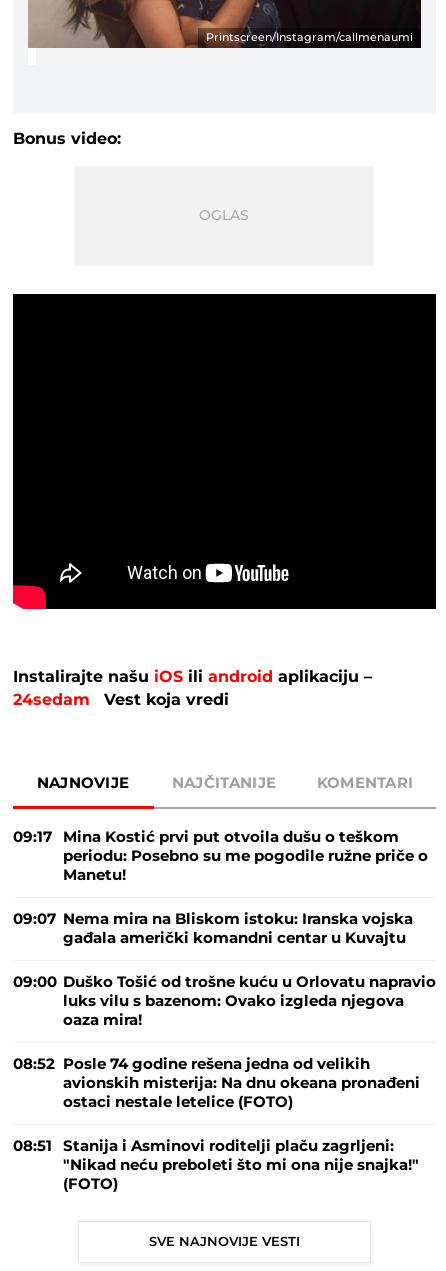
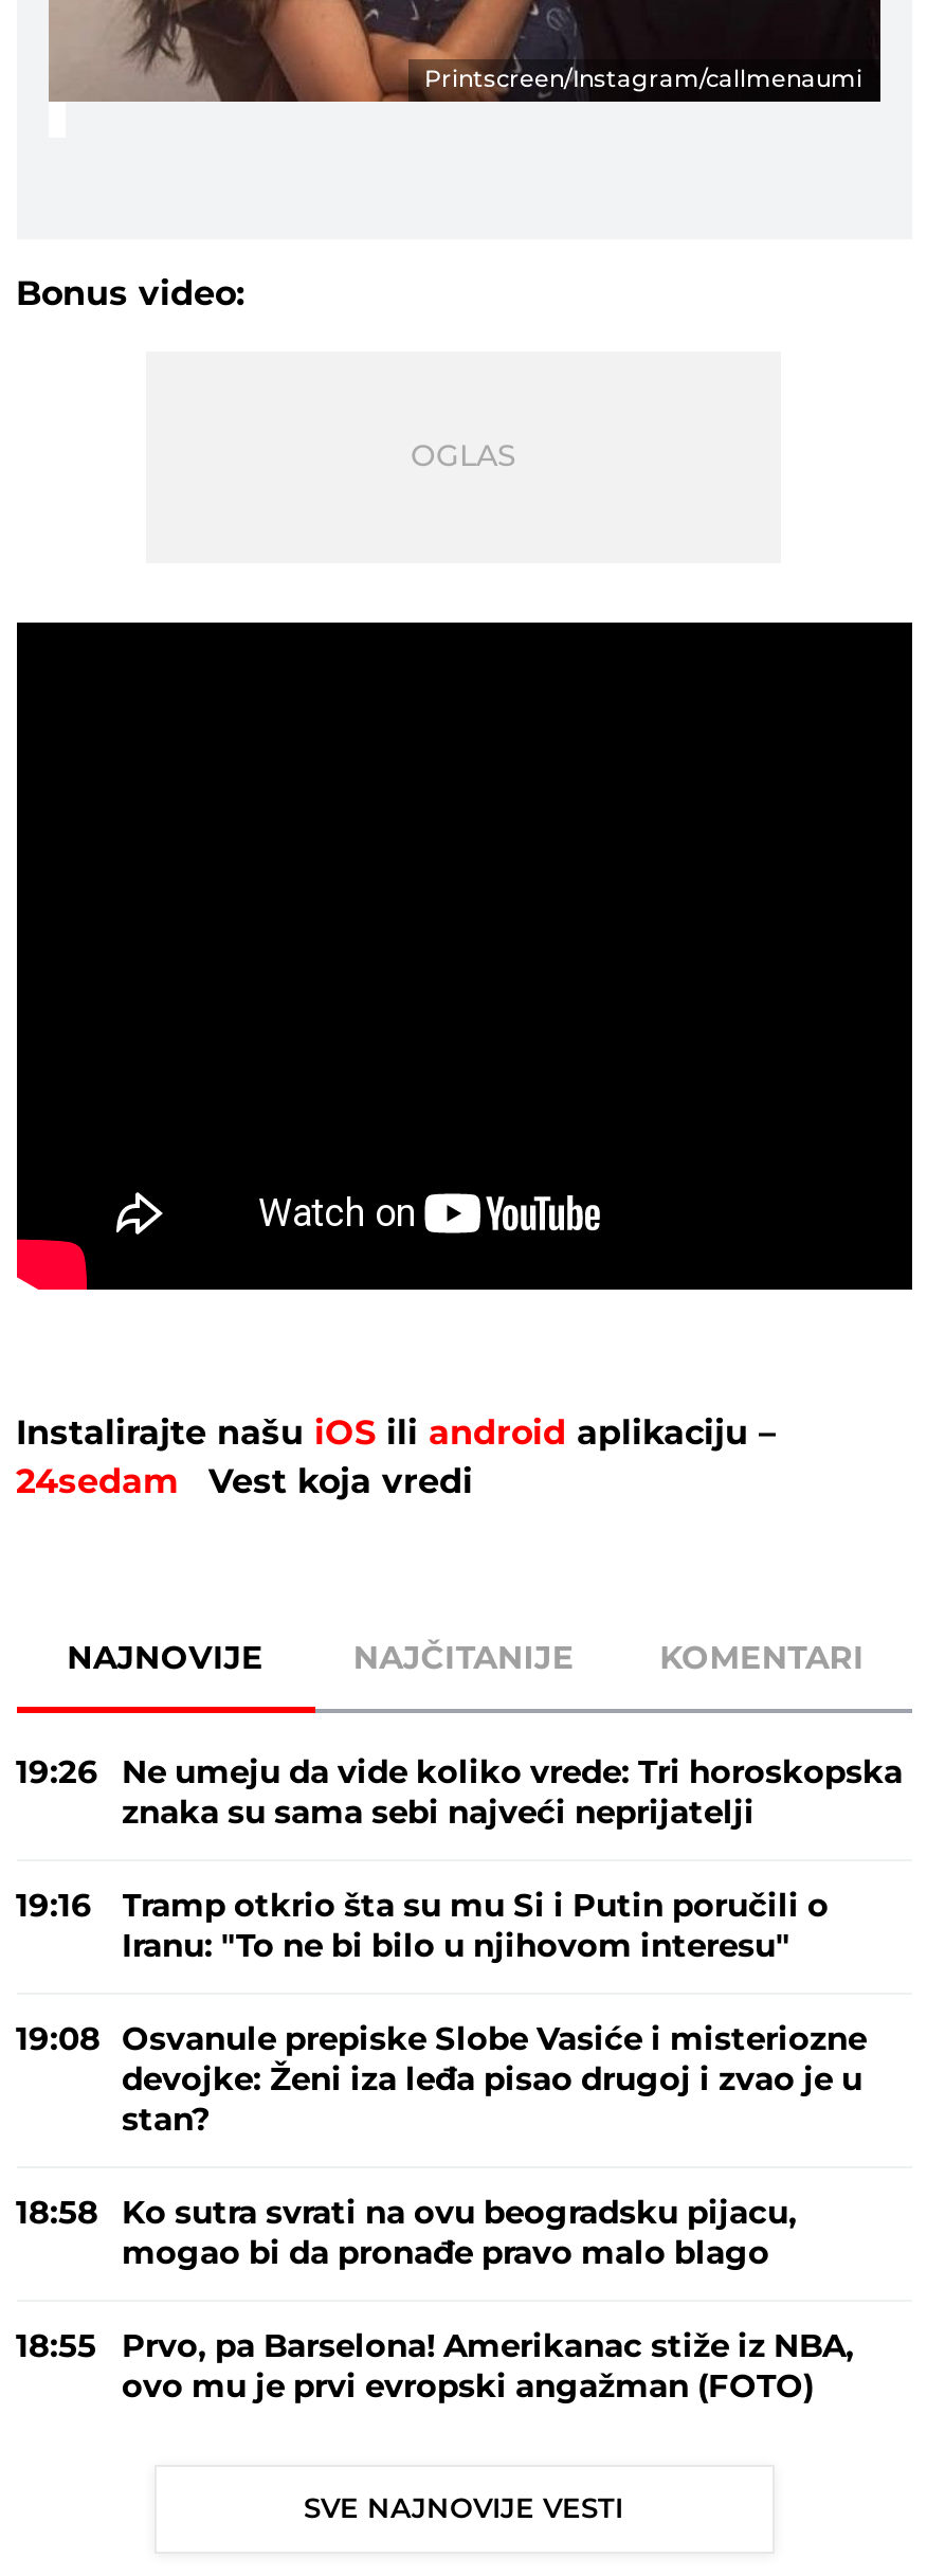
- 09:17
+ 19:26

- Mina Kostić prvi put otvoila dušu o teškom
- periodu: Posebno su me pogodile ružne priče o
- Manetu!
+ Ne umeju da vide koliko vrede: Tri horoskopska
+ znaka su sama sebi najveći neprijatelji

- 09:07
+ 19:16

- Nema mira na Bliskom istoku: Iranska vojska
- gađala američki komandni centar u Kuvajtu
+ Tramp otkrio šta su mu Si i Putin poručili o
+ Iranu: "To ne bi bilo u njihovom interesu"

- 09:00
+ 19:08

- Duško Tošić od trošne kuću u Orlovatu napravio
- luks vilu s bazenom: Ovako izgleda njegova
- oaza mira!
+ Osvanule prepiske Slobe Vasiće i misteriozne
+ devojke: Ženi iza leđa pisao drugoj i zvao je u
+ stan?

- 08:52
+ 18:58

- Posle 74 godine rešena jedna od velikih
- avionskih misterija: Na dnu okeana pronađeni
- ostaci nestale letelice (FOTO)
+ Ko sutra svrati na ovu beogradsku pijacu,
+ mogao bi da pronađe pravo malo blago

- 08:51
+ 18:55

- Stanija i Asminovi roditelji plaču zagrljeni:
- "Nikad neću preboleti što mi ona nije snajka!"
- (FOTO)
+ Prvo, pa Barselona! Amerikanac stiže iz NBA,
+ ovo mu je prvi evropski angažman (FOTO)
